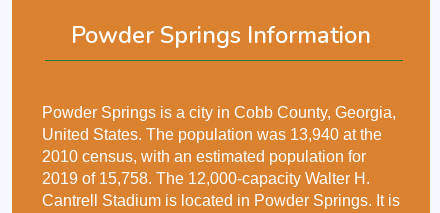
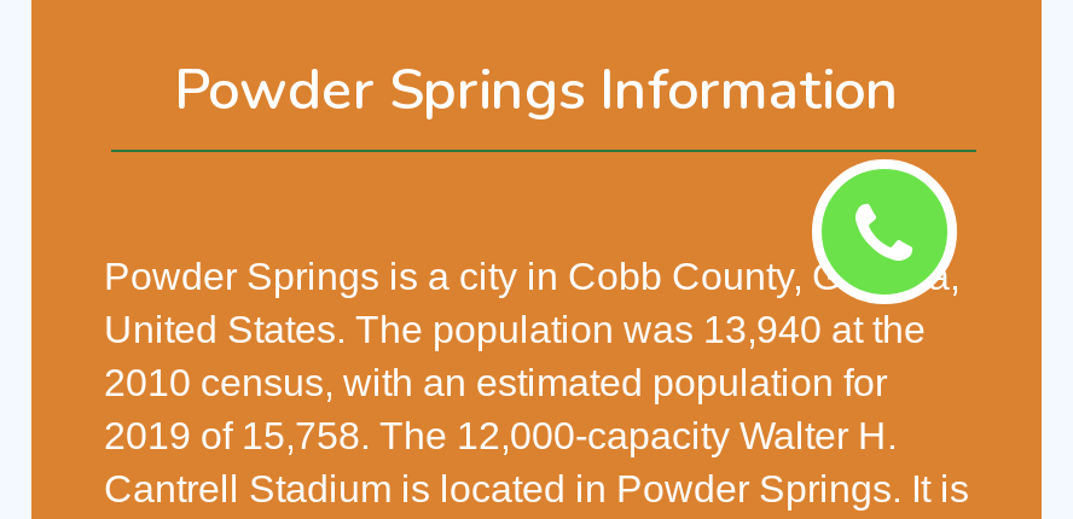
+ [image]
